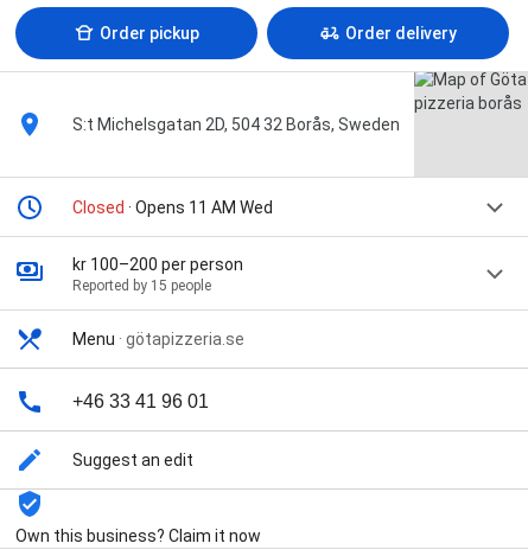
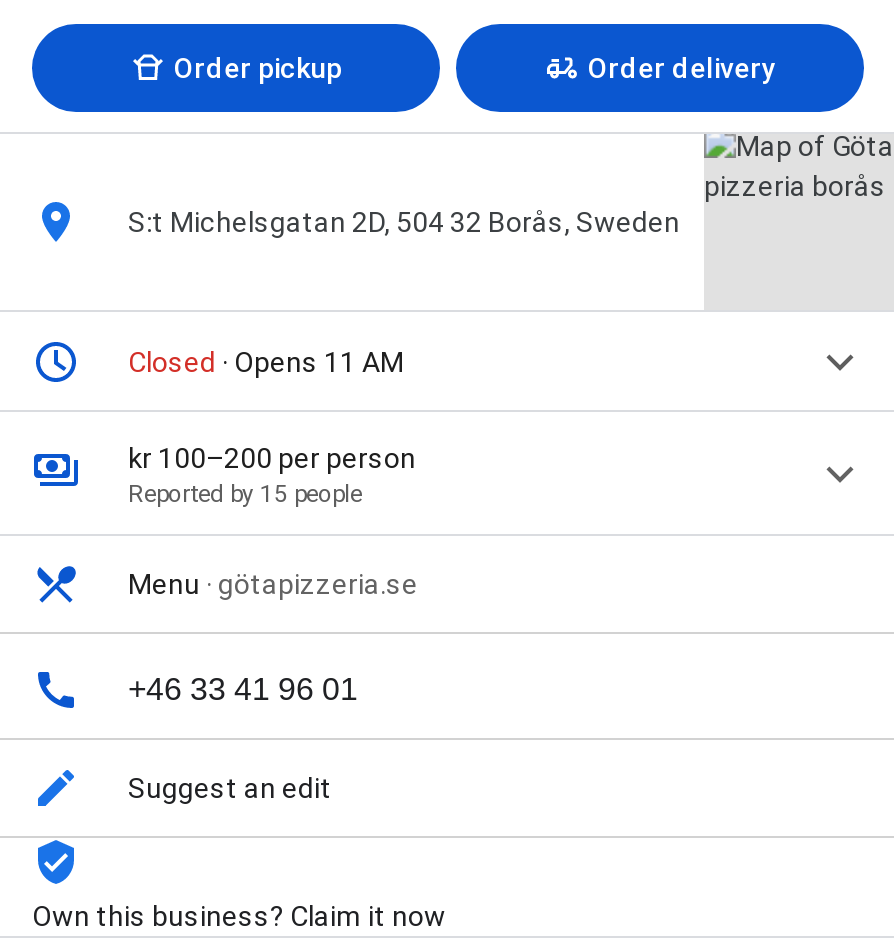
- Closed · Opens 11 AM Wed
+ Closed · Opens 11 AM
